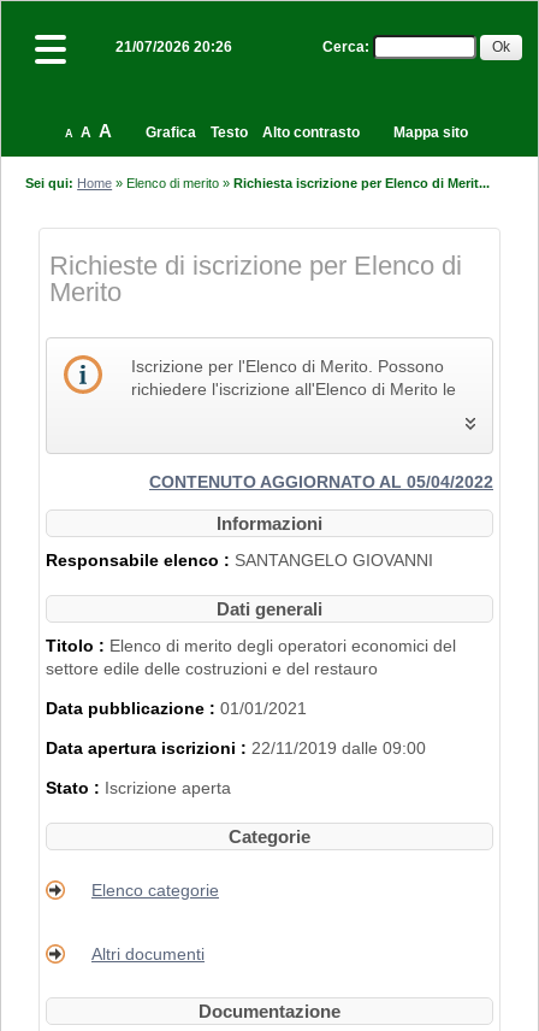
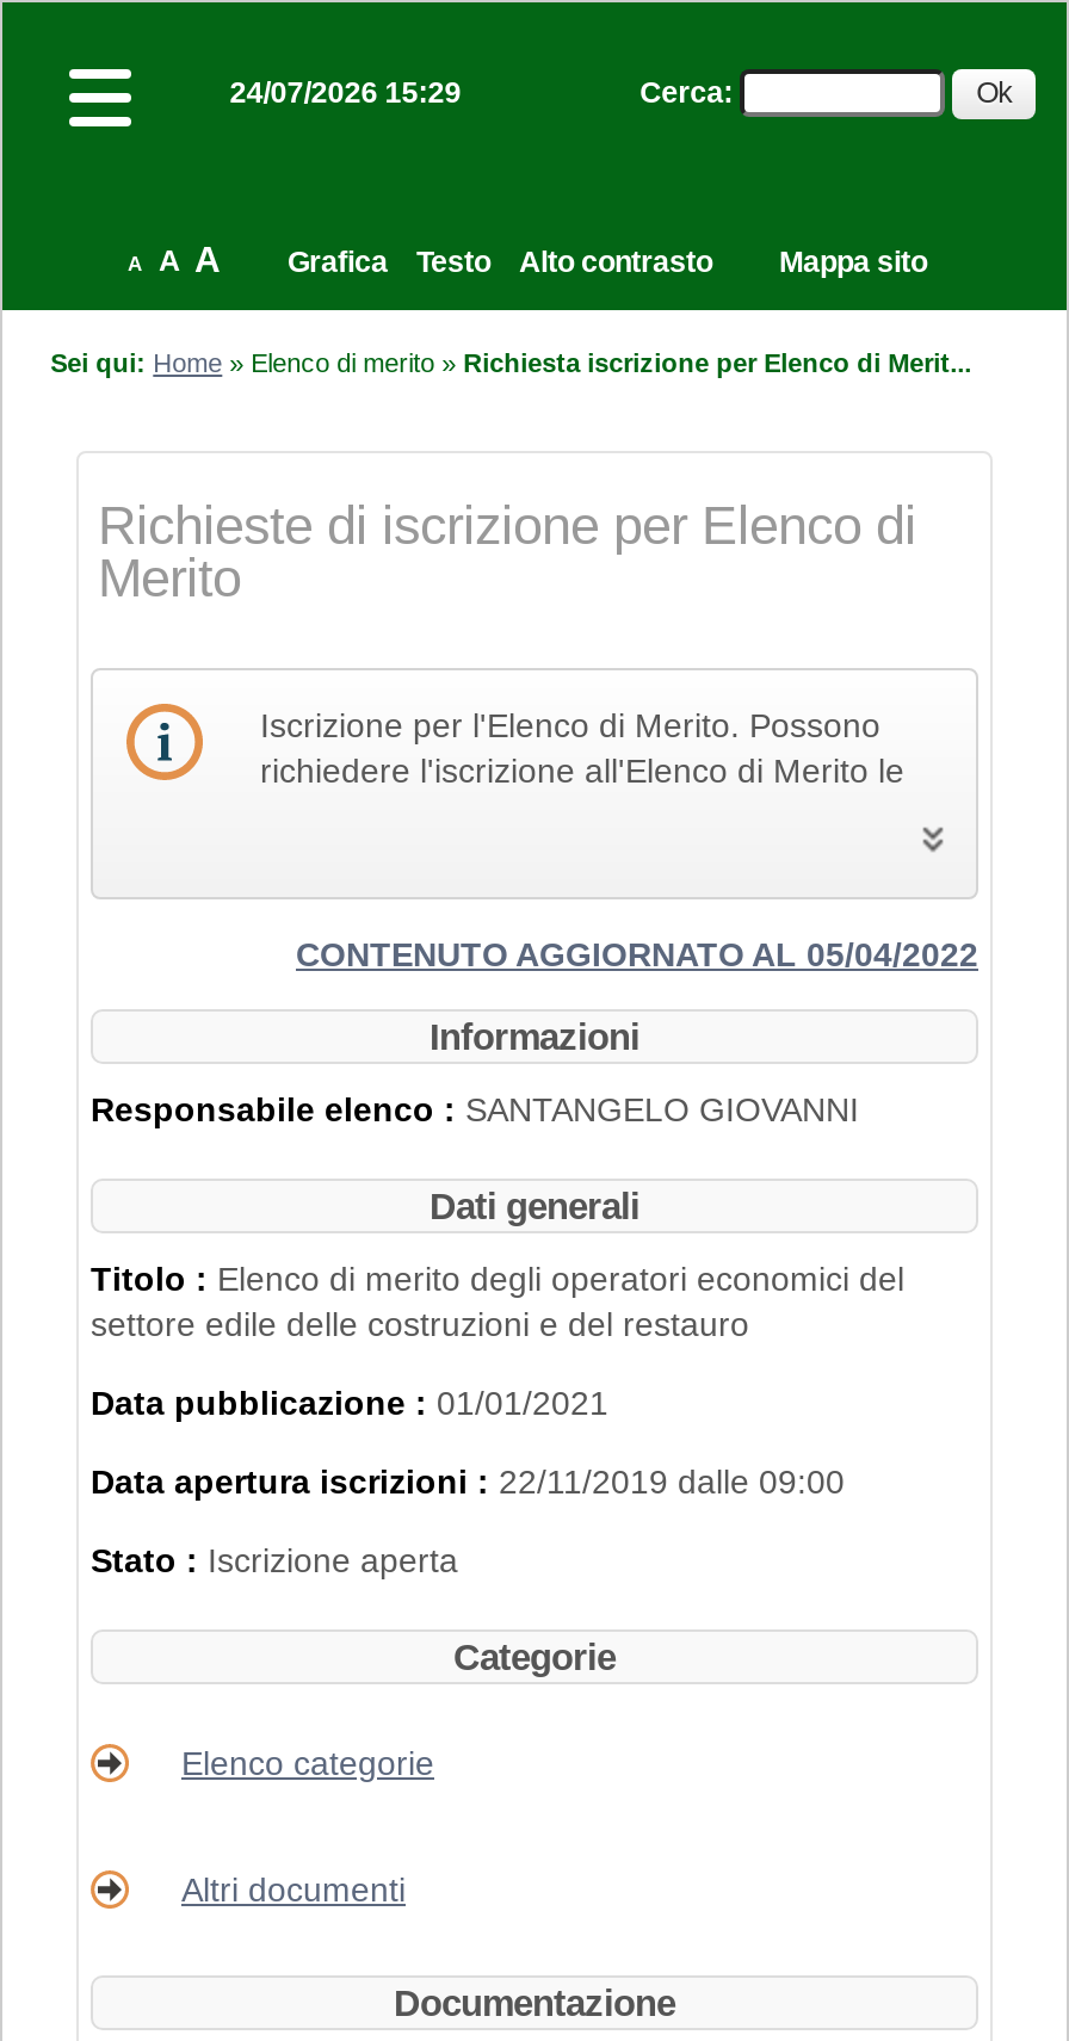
- 21/07/2026 20:26
+ 24/07/2026 15:29
